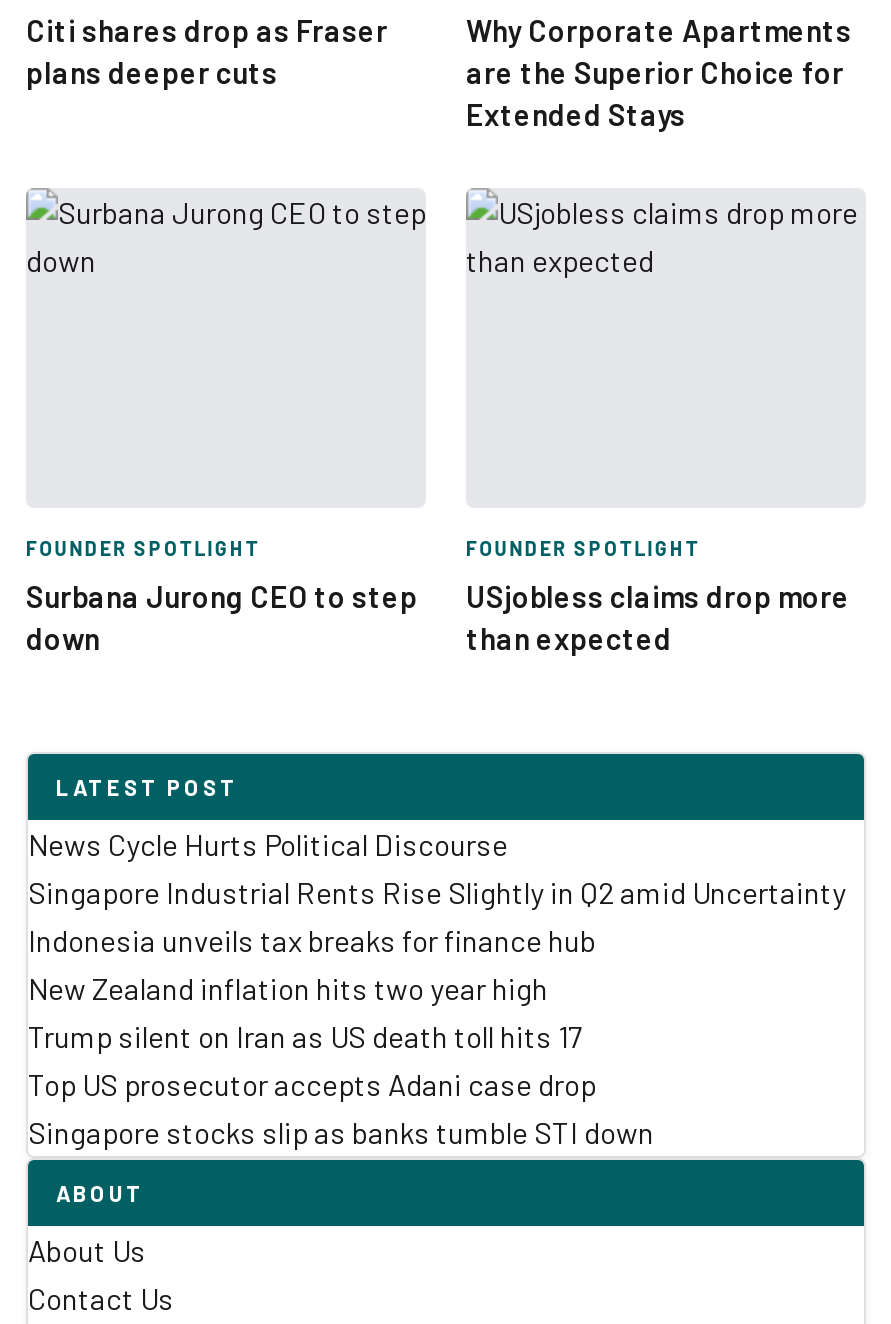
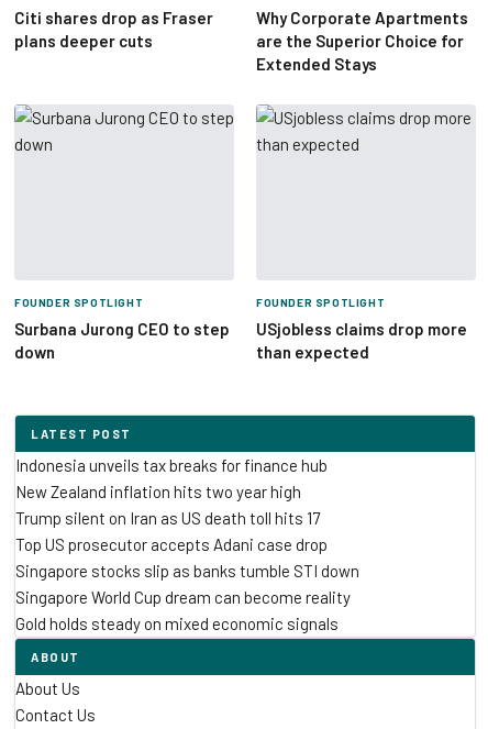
- News Cycle Hurts Political Discourse
- Singapore Industrial Rents Rise Slightly in Q2 amid Uncertainty

moved up: Indonesia unveils tax breaks for finance hub | New Zealand inflation hits two year high | Trump silent on Iran as US death toll hits 17 | Top US prosecutor accepts Adani case drop | Singapore stocks slip as banks tumble STI down

+ Singapore World Cup dream can become reality
+ Gold holds steady on mixed economic signals
